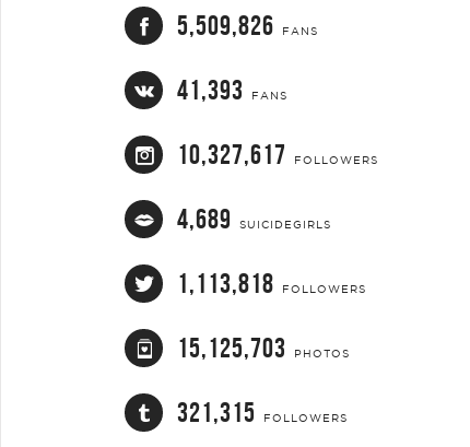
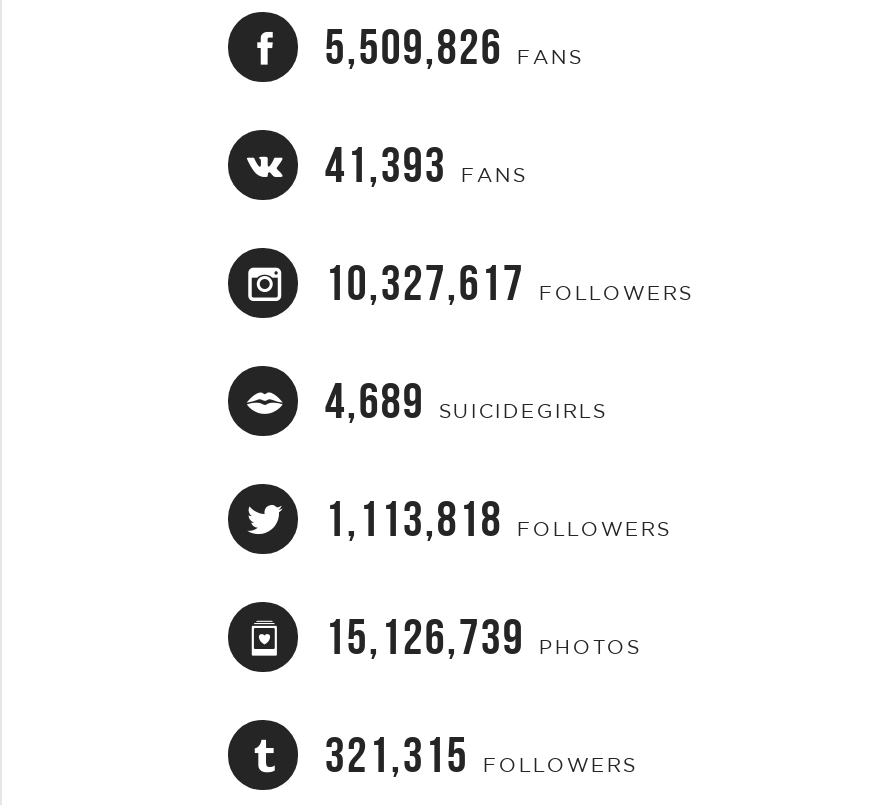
- 15,125,703 PHOTOS
+ 15,126,739 PHOTOS
